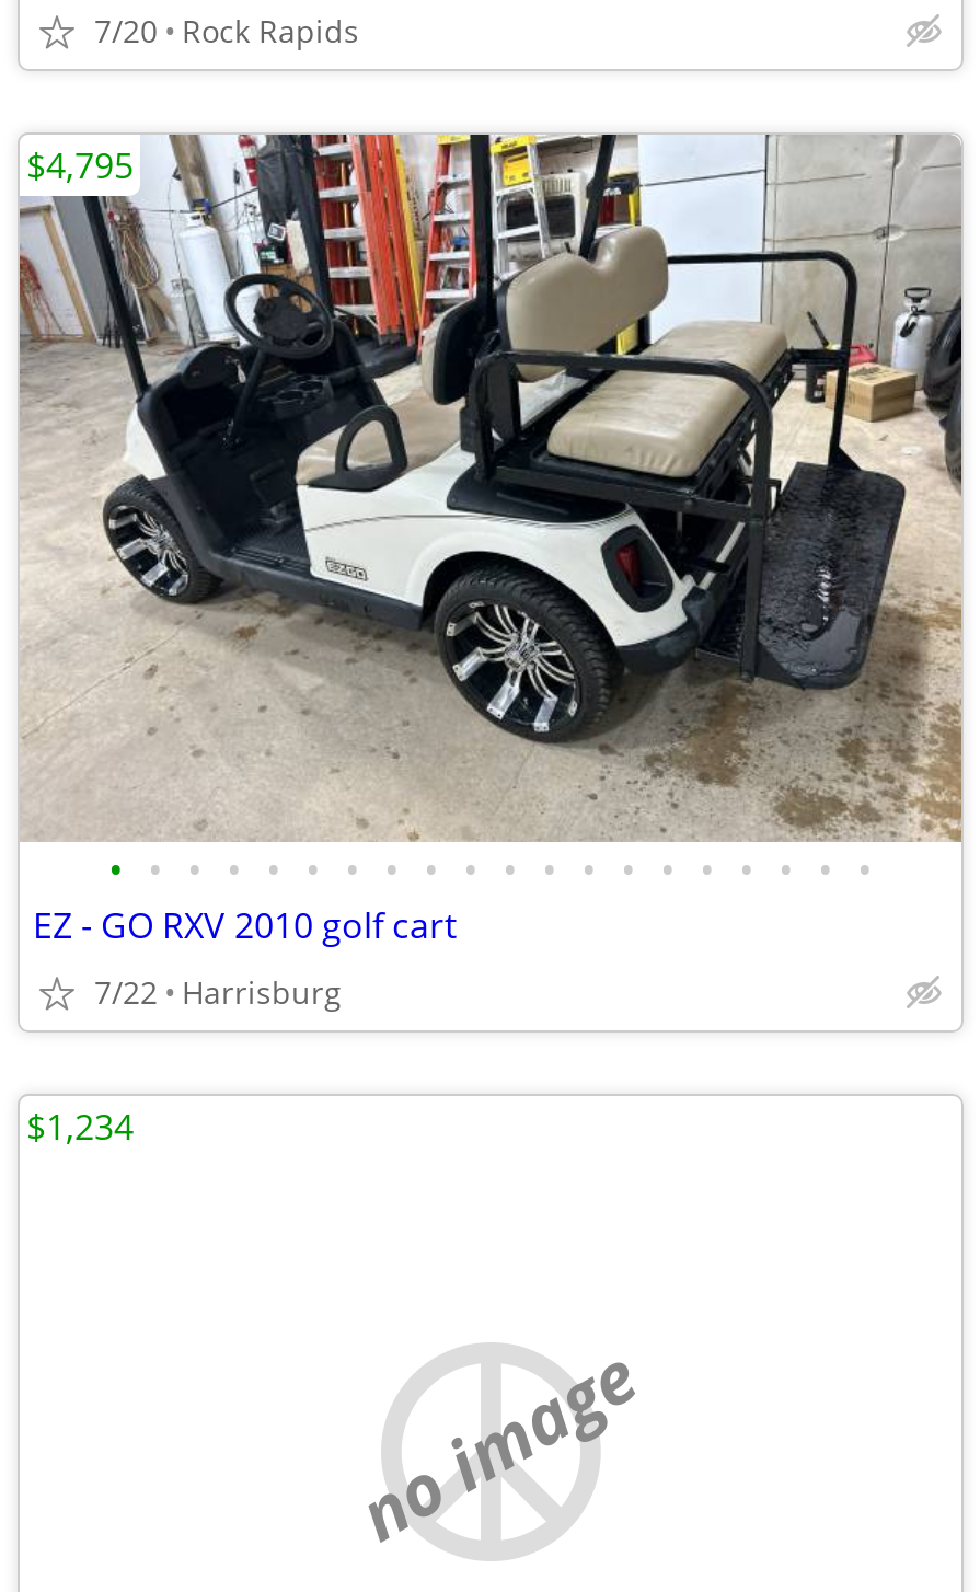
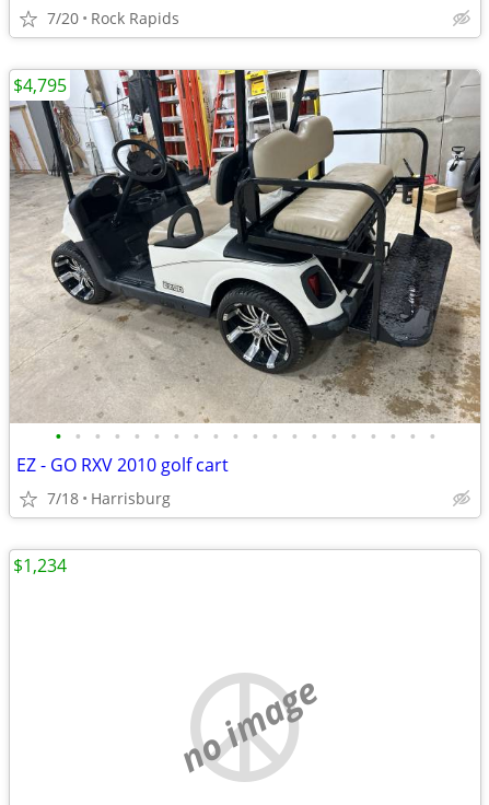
- 7/22 Harrisburg
+ 7/18 Harrisburg
